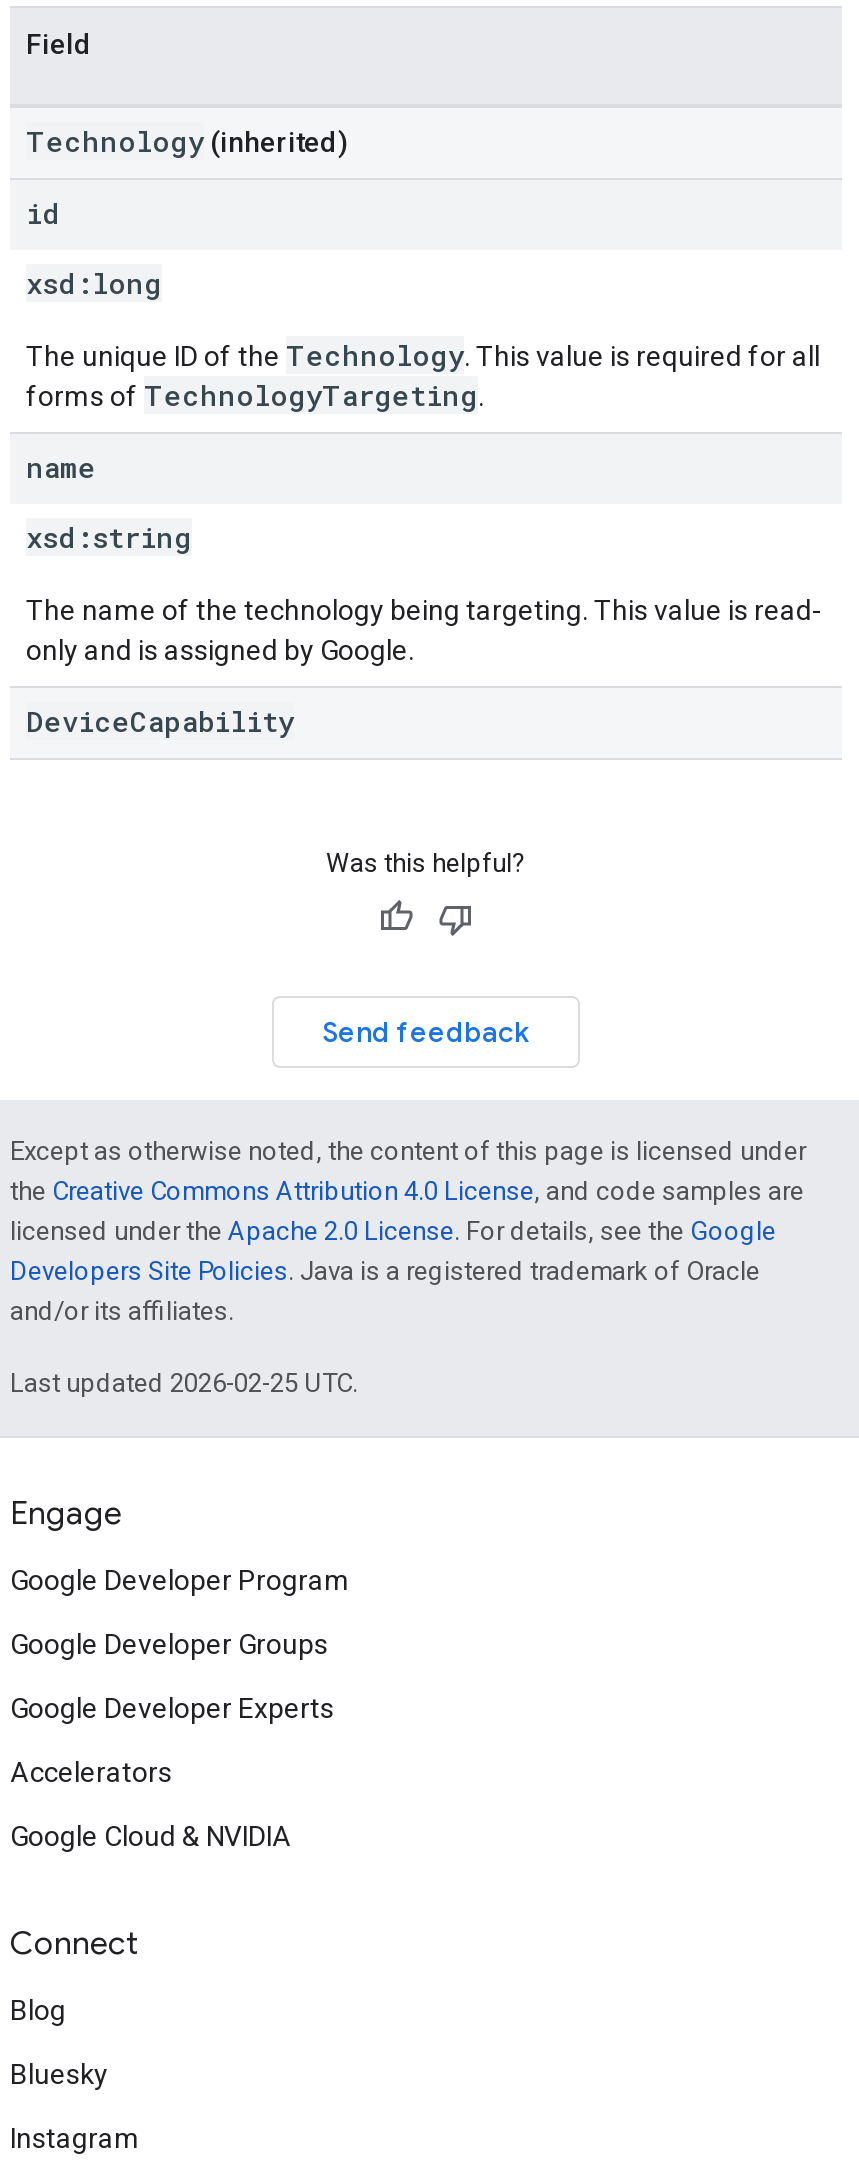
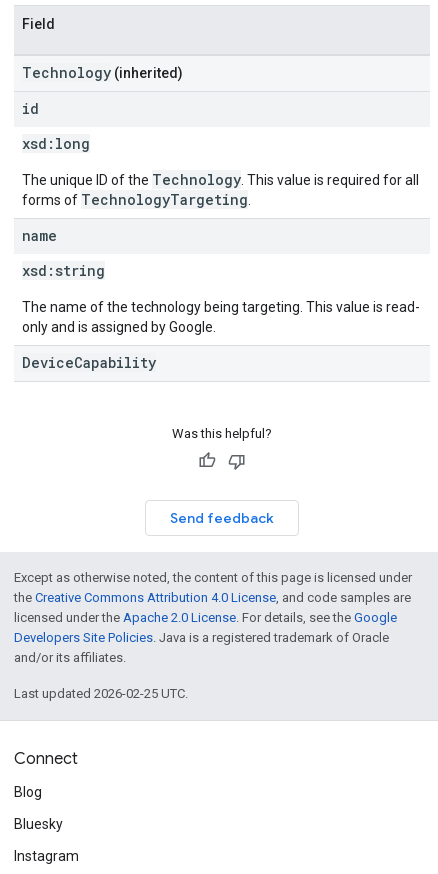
- Engage
- Google Developer Program
- Google Developer Groups
- Google Developer Experts
- Accelerators
- Google Cloud & NVIDIA
